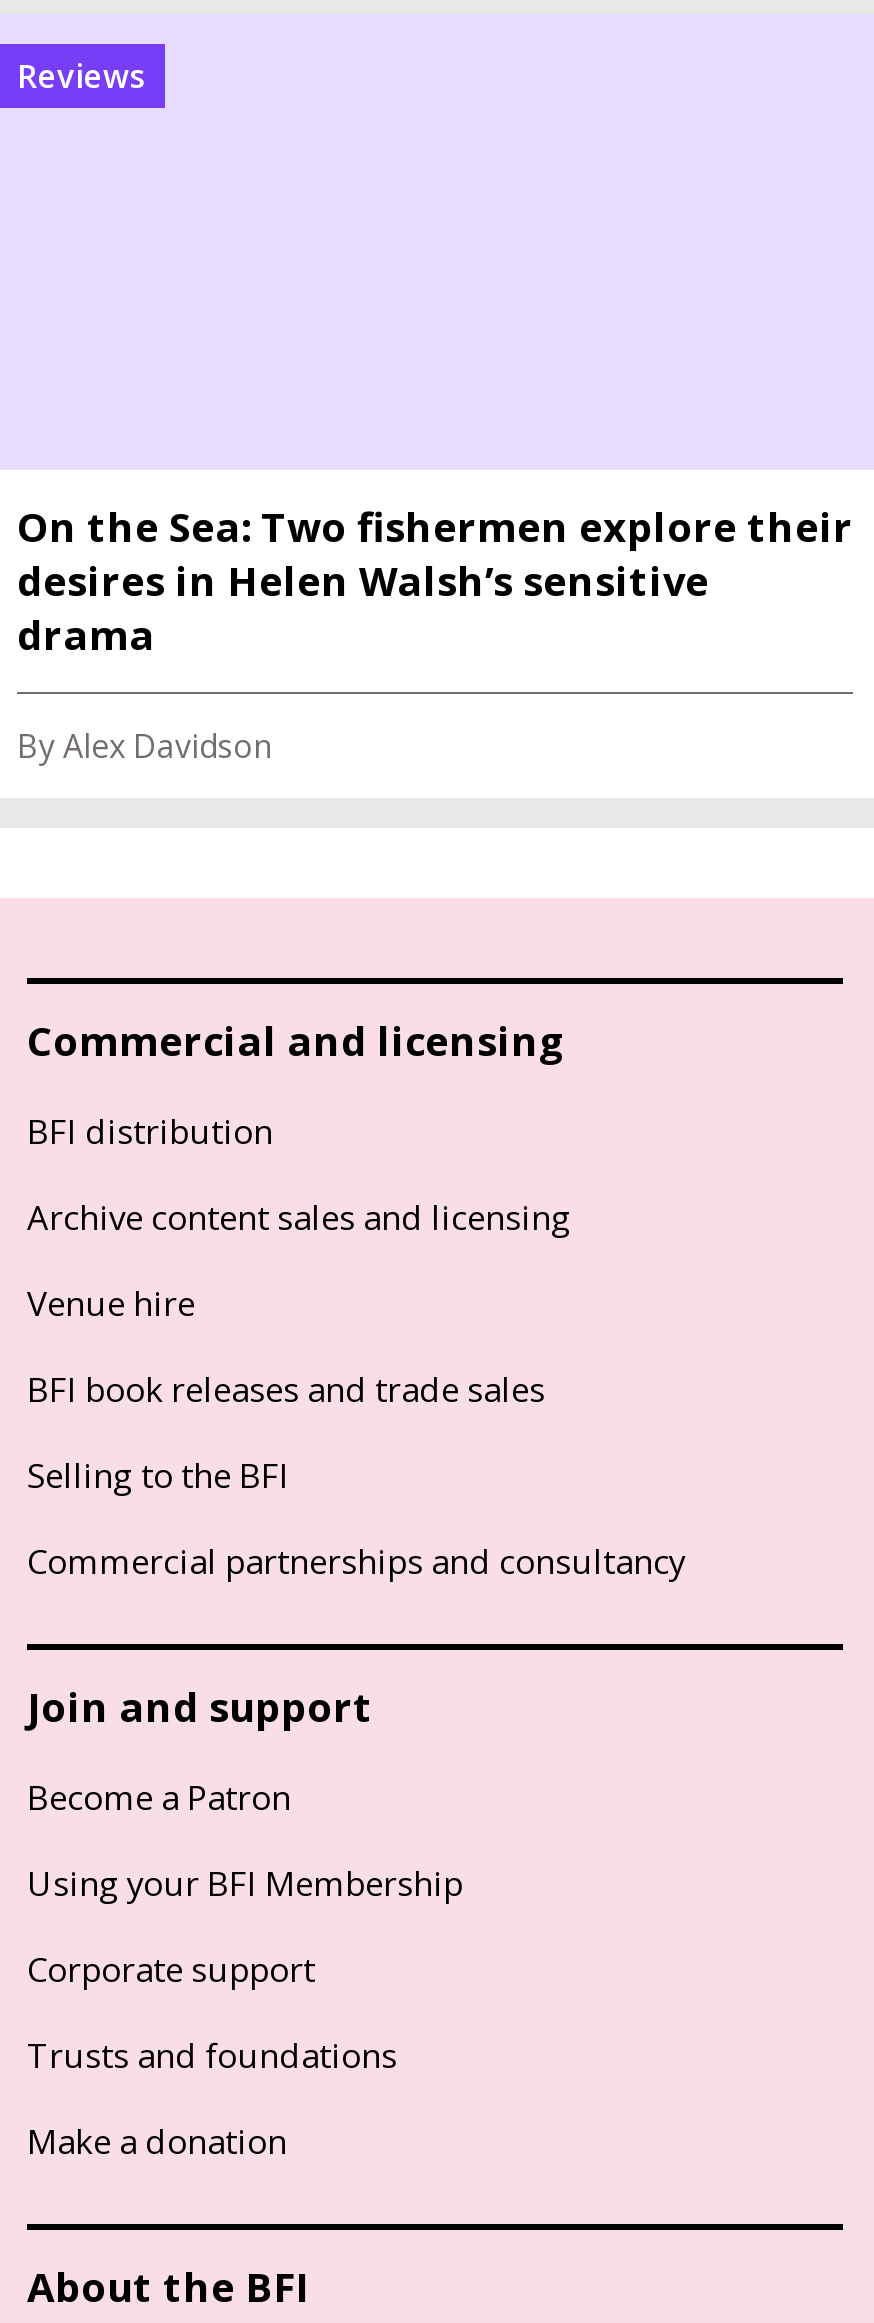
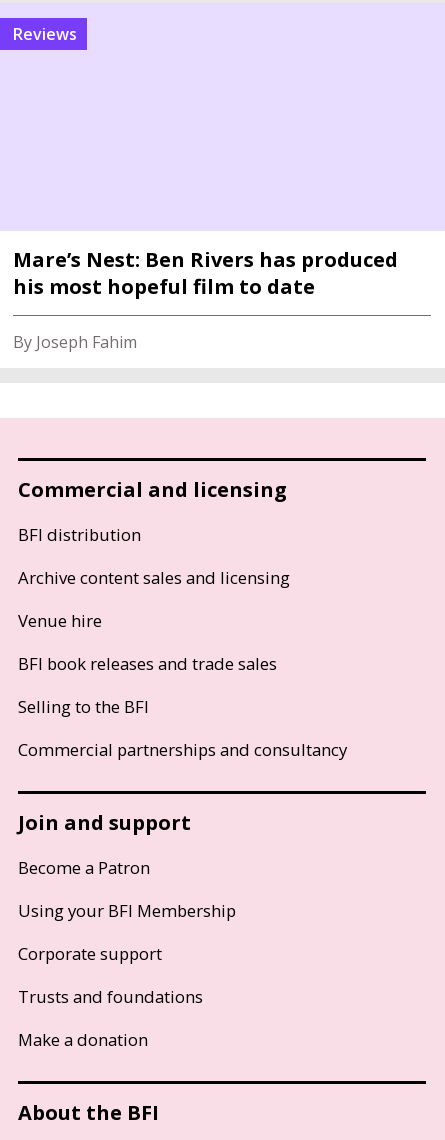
- On the Sea: Two fishermen explore their
- desires in Helen Walsh’s sensitive
- drama
+ Mare’s Nest: Ben Rivers has produced
+ his most hopeful film to date

- By Alex Davidson
+ By Joseph Fahim
